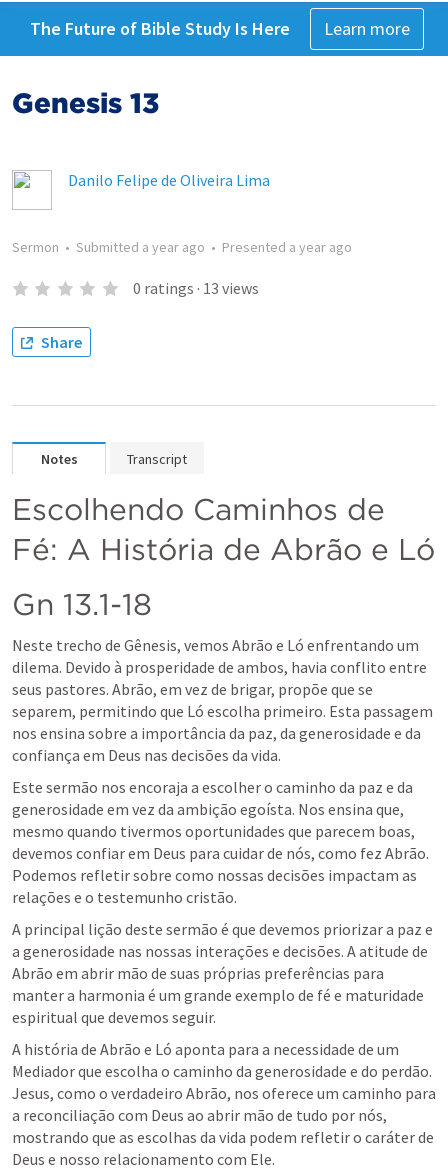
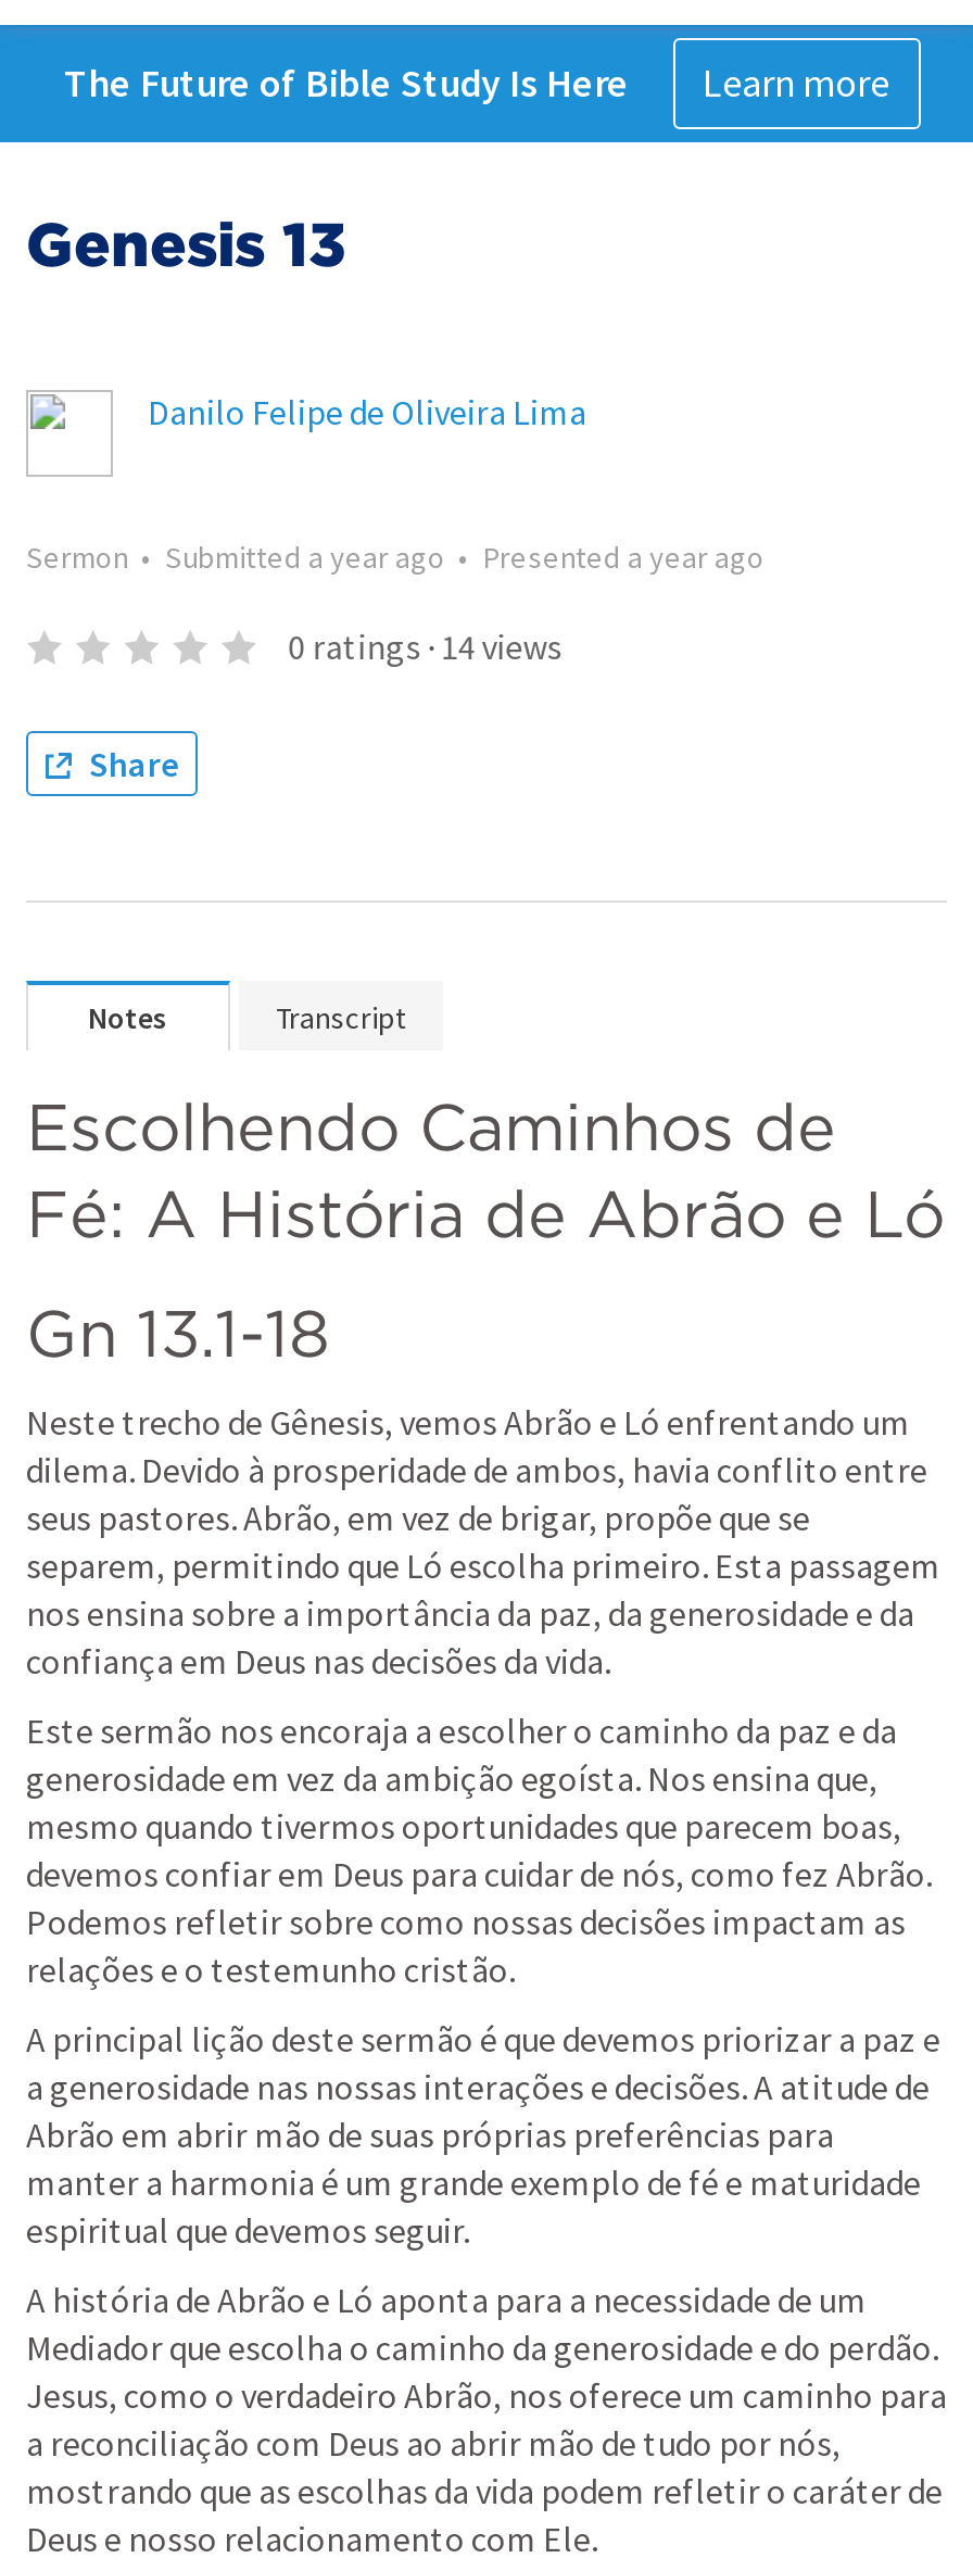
- 0 ratings · 13 views
+ 0 ratings · 14 views
